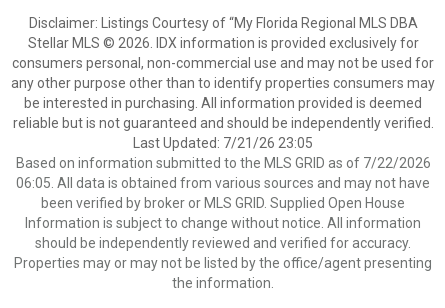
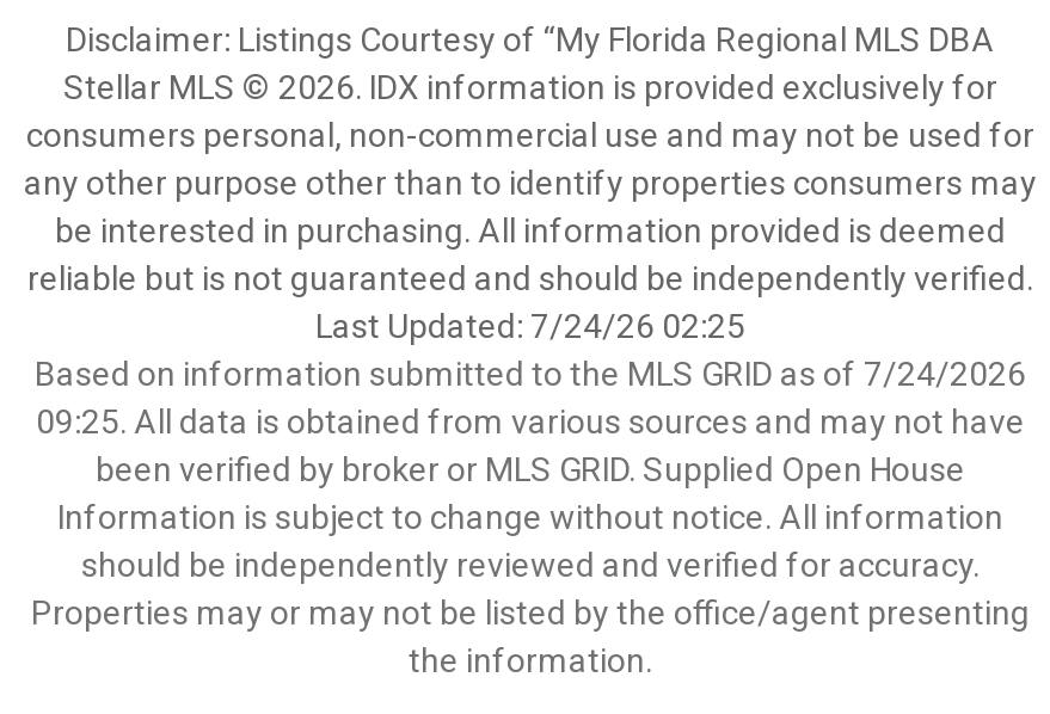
- Last Updated: 7/21/26 23:05
+ Last Updated: 7/24/26 02:25

- Based on information submitted to the MLS GRID as of 7/22/2026
+ Based on information submitted to the MLS GRID as of 7/24/2026

- 06:05. All data is obtained from various sources and may not have
+ 09:25. All data is obtained from various sources and may not have
